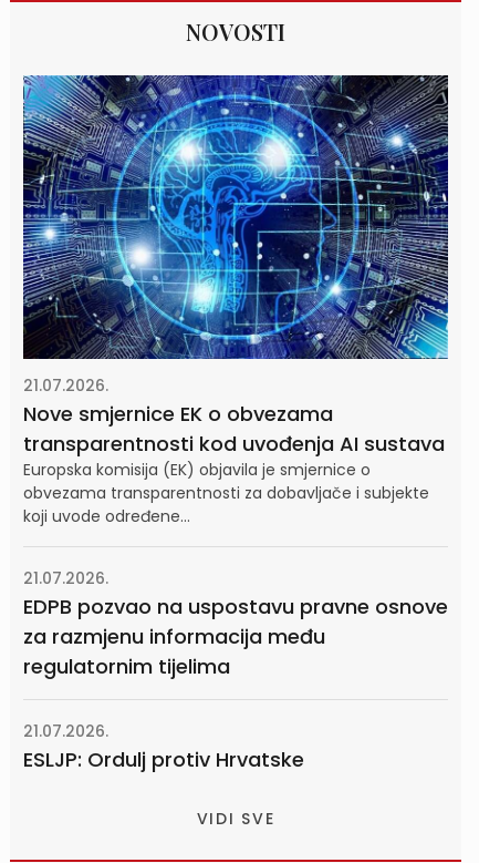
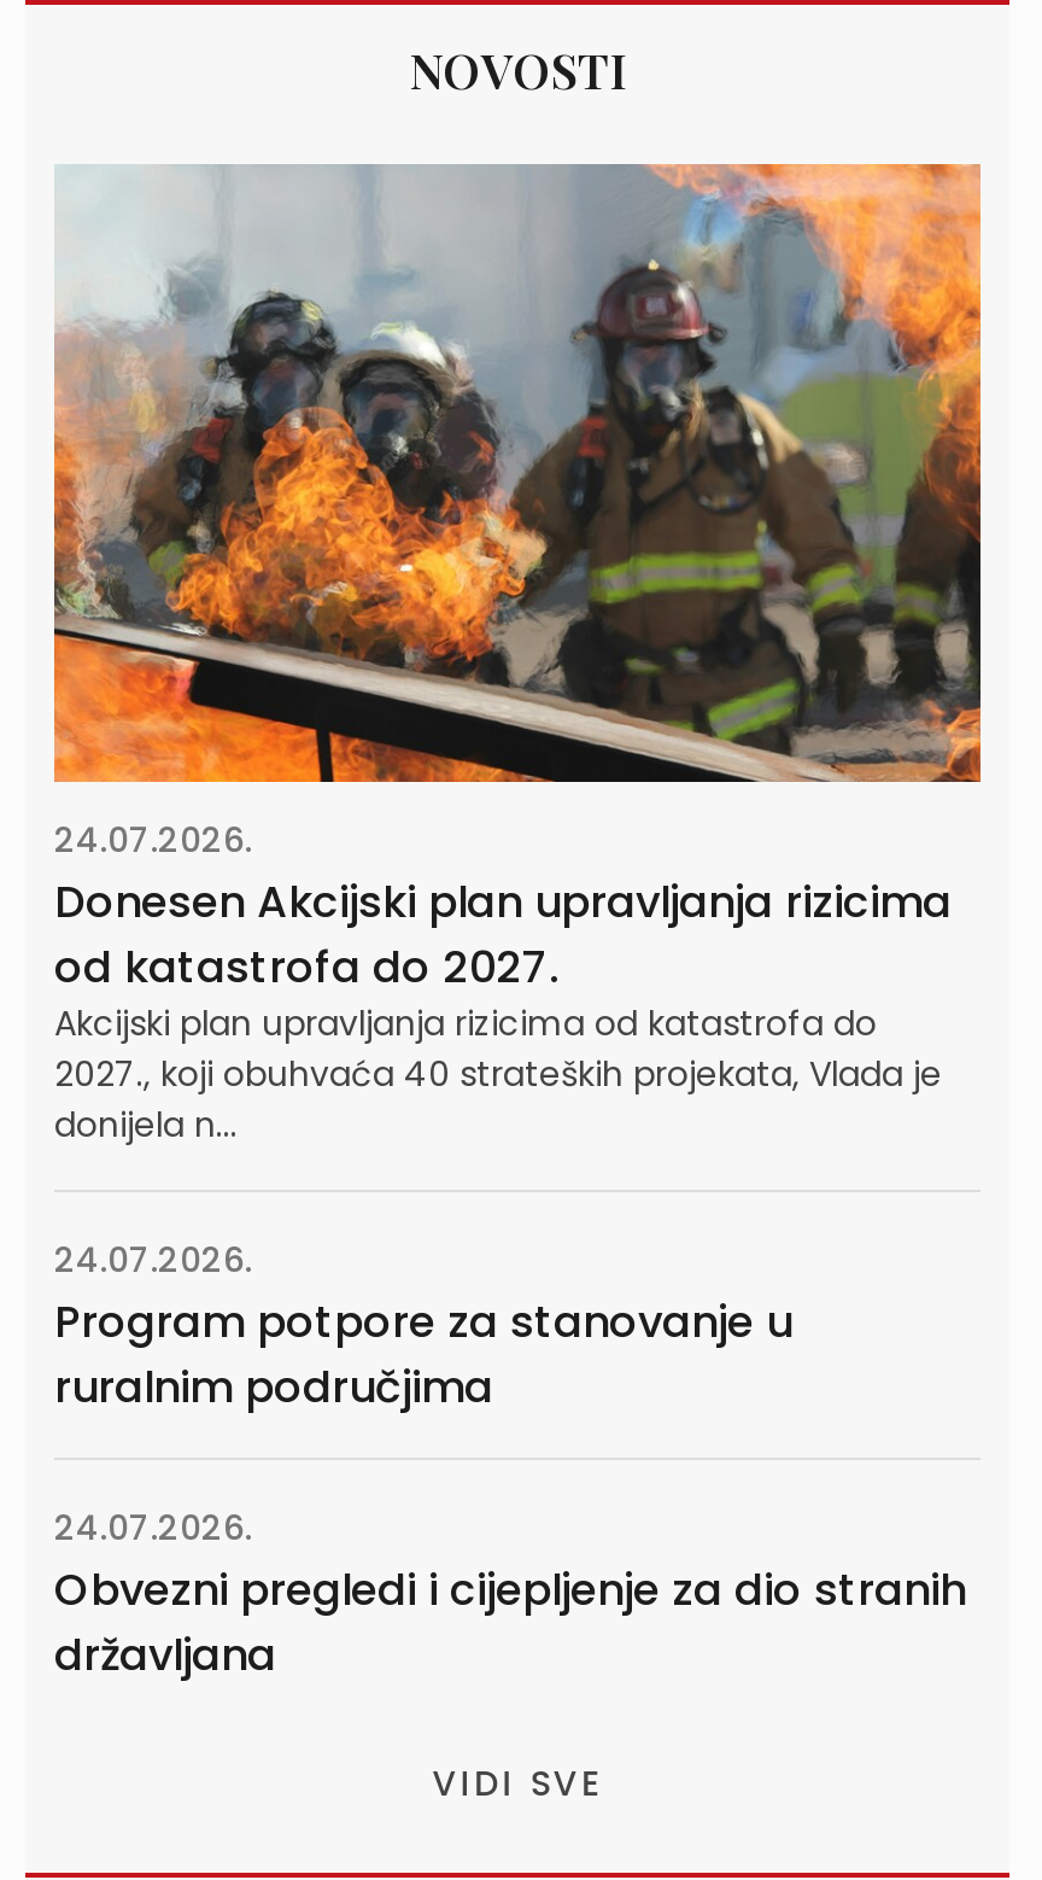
- [image]
- 21.07.2026.
- Nove smjernice EK o obvezama
- transparentnosti kod uvođenja AI sustava
- Europska komisija (EK) objavila je smjernice o
- obvezama transparentnosti za dobavljače i subjekte
- koji uvode određene...
+ [image]
+ 24.07.2026.
+ Donesen Akcijski plan upravljanja rizicima
+ od katastrofa do 2027.
+ Akcijski plan upravljanja rizicima od katastrofa do
+ 2027., koji obuhvaća 40 strateških projekata, Vlada je
+ donijela n...

- 21.07.2026.
- EDPB pozvao na uspostavu pravne osnove
- za razmjenu informacija među
- regulatornim tijelima
+ 24.07.2026.
+ Program potpore za stanovanje u
+ ruralnim područjima

- 21.07.2026.
- ESLJP: Ordulj protiv Hrvatske
+ 24.07.2026.
+ Obvezni pregledi i cijepljenje za dio stranih
+ državljana
